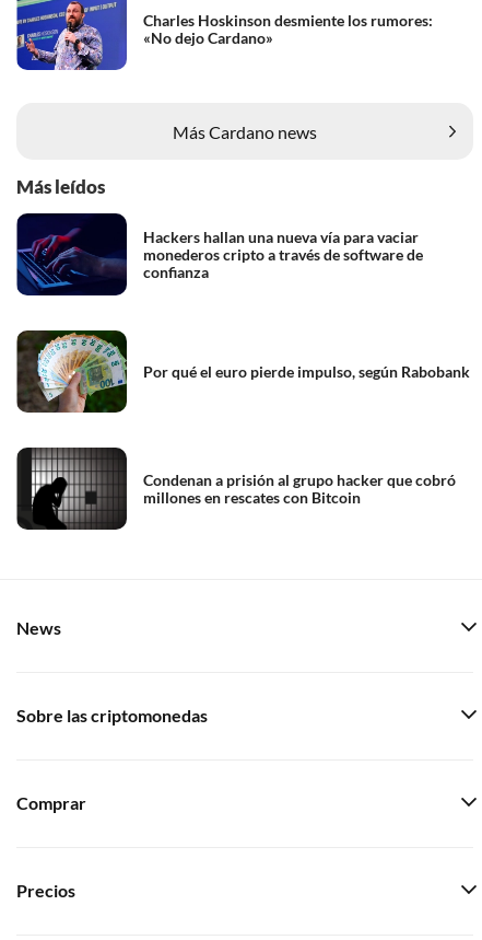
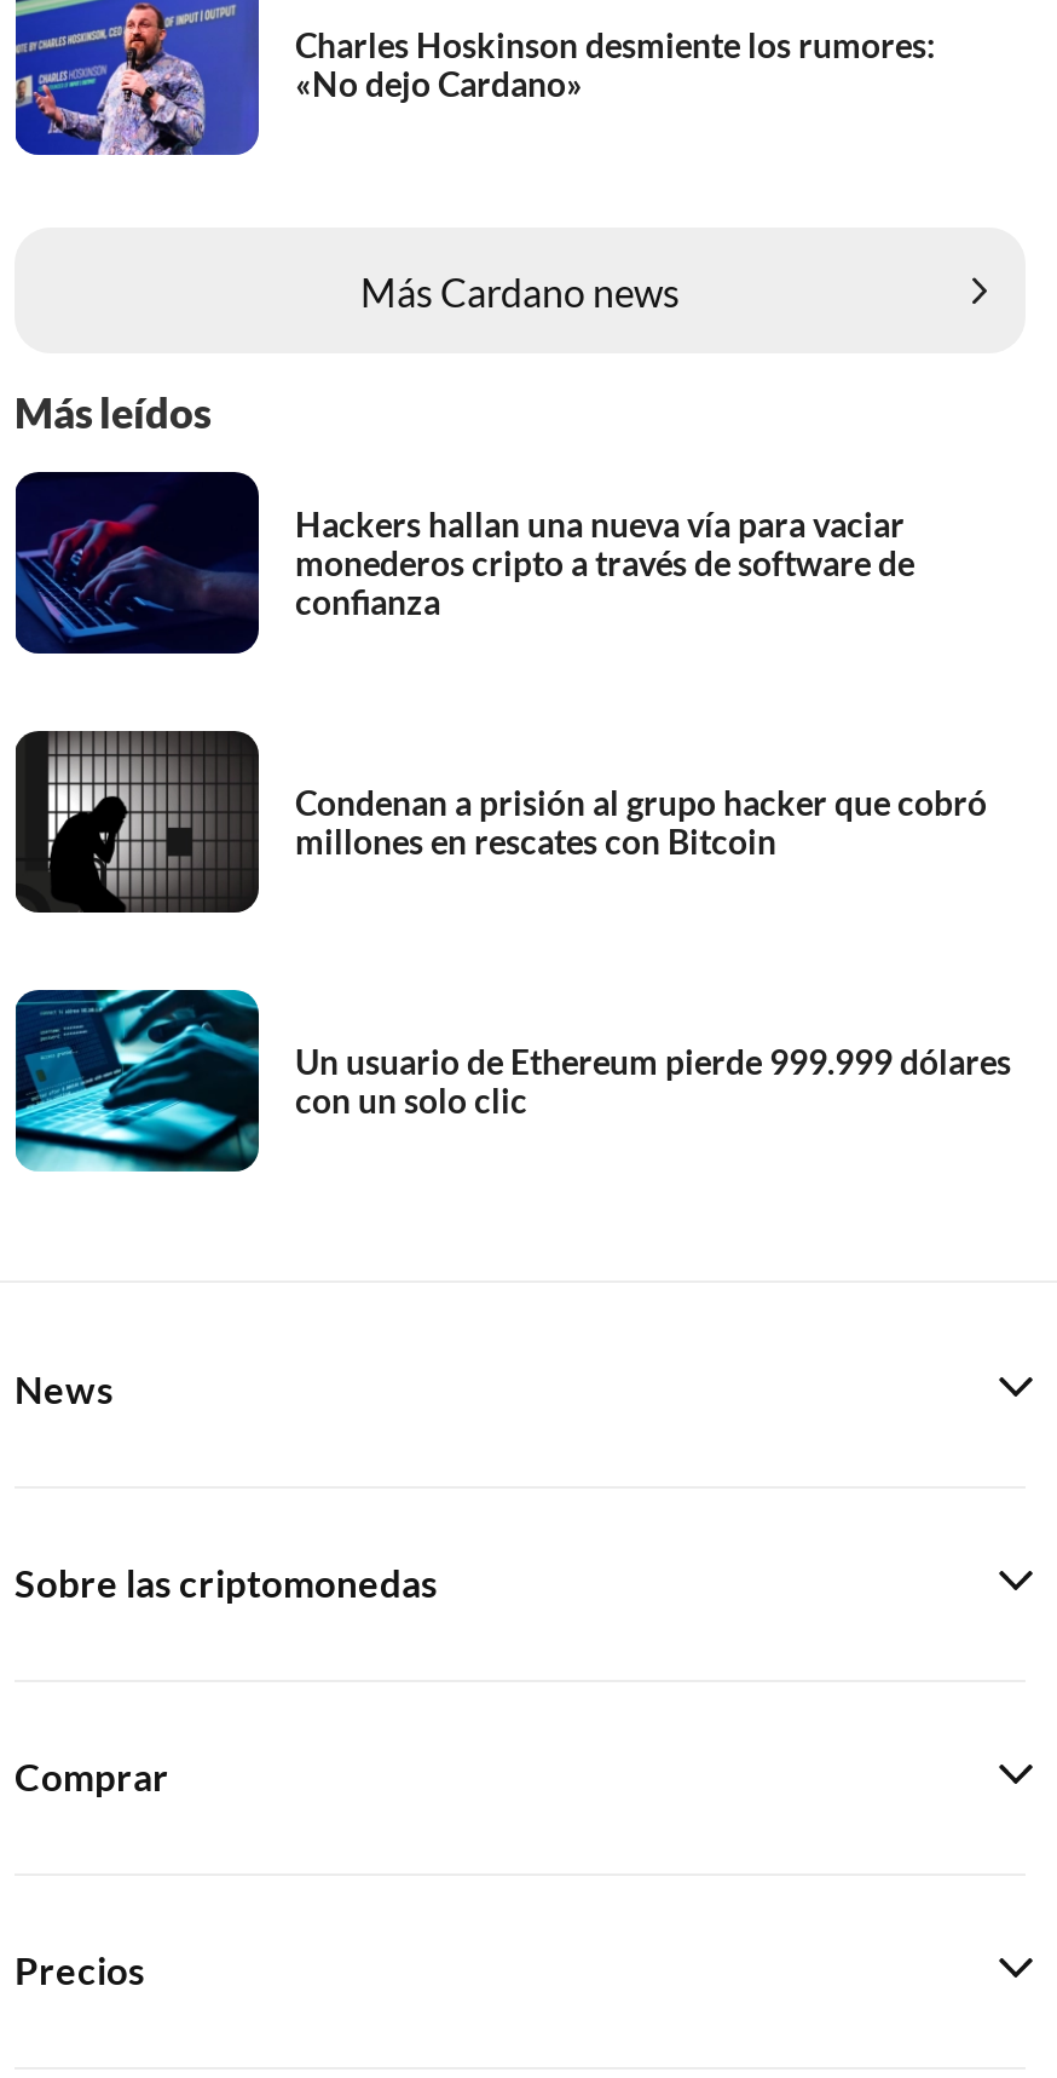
- [image]
- Por qué el euro pierde impulso, según Rabobank

moved up: [image] | Condenan a prisión al grupo hacker que cobró | millones en rescates con Bitcoin

+ [image]
+ Un usuario de Ethereum pierde 999.999 dólares
+ con un solo clic
